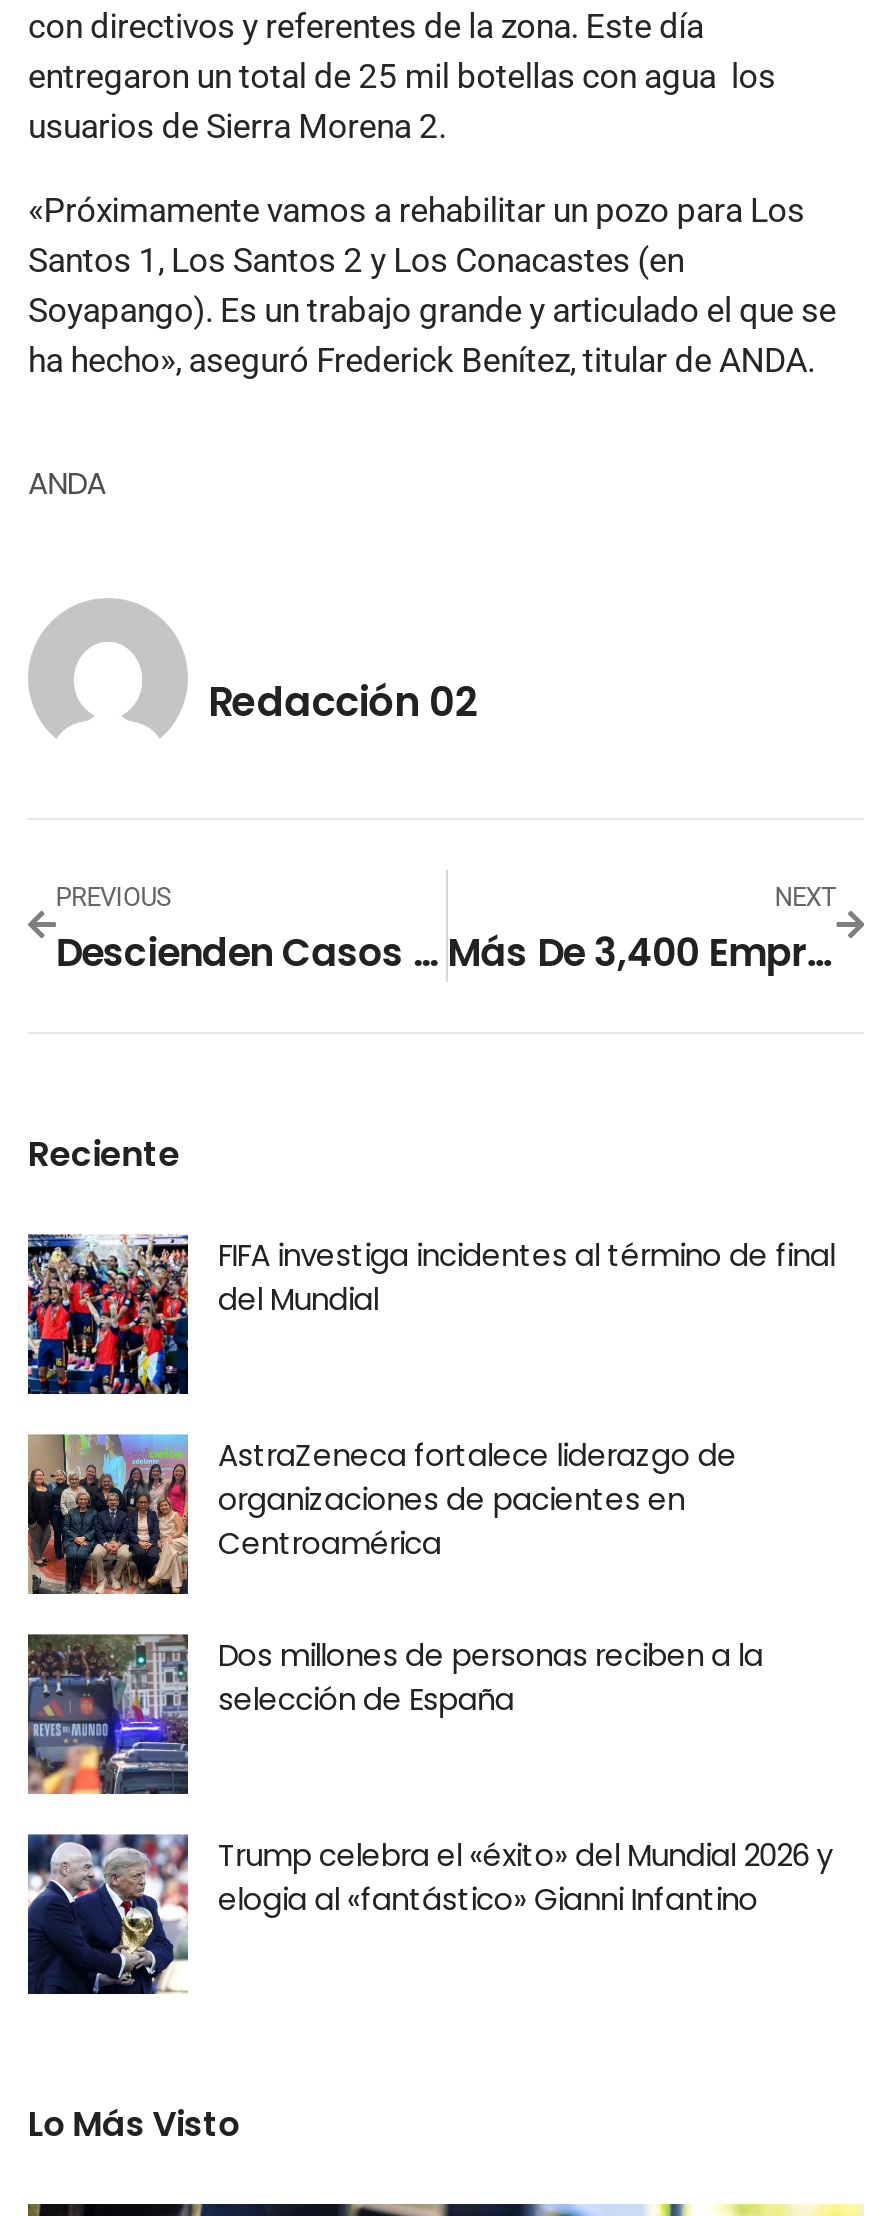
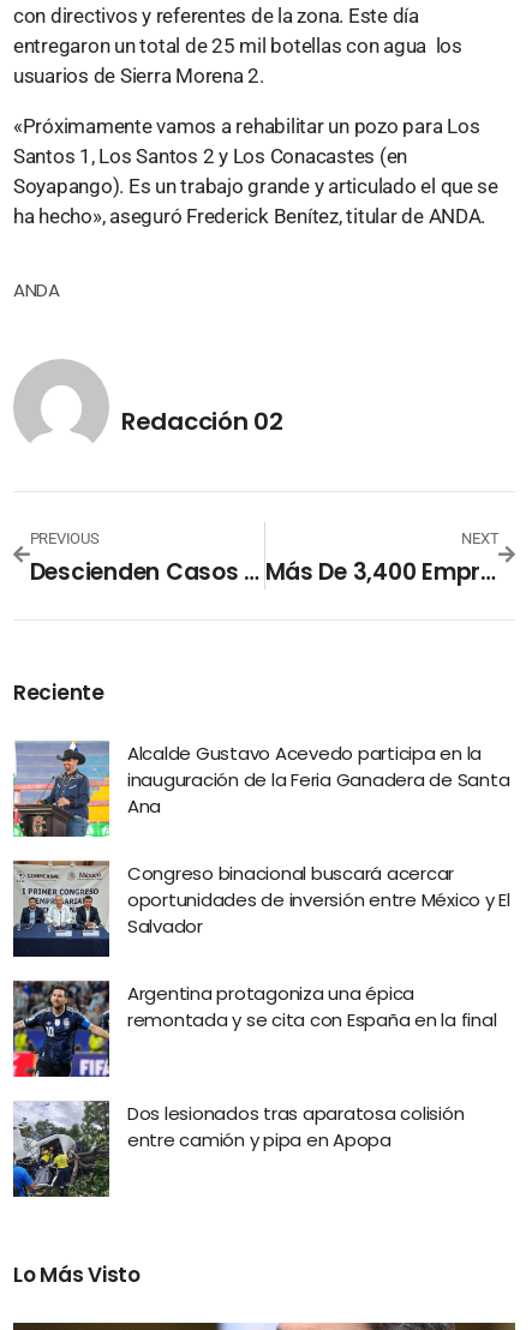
- [image]
- FIFA investiga incidentes al término de final
- del Mundial
+ [image]
+ Alcalde Gustavo Acevedo participa en la
+ inauguración de la Feria Ganadera de Santa
+ Ana

- [image]
- AstraZeneca fortalece liderazgo de
- organizaciones de pacientes en
- Centroamérica
+ [image]
+ Congreso binacional buscará acercar
+ oportunidades de inversión entre México y El
+ Salvador

- [image]
- Dos millones de personas reciben a la
- selección de España
+ [image]
+ Argentina protagoniza una épica
+ remontada y se cita con España en la final

- [image]
- Trump celebra el «éxito» del Mundial 2026 y
- elogia al «fantástico» Gianni Infantino
+ [image]
+ Dos lesionados tras aparatosa colisión
+ entre camión y pipa en Apopa
